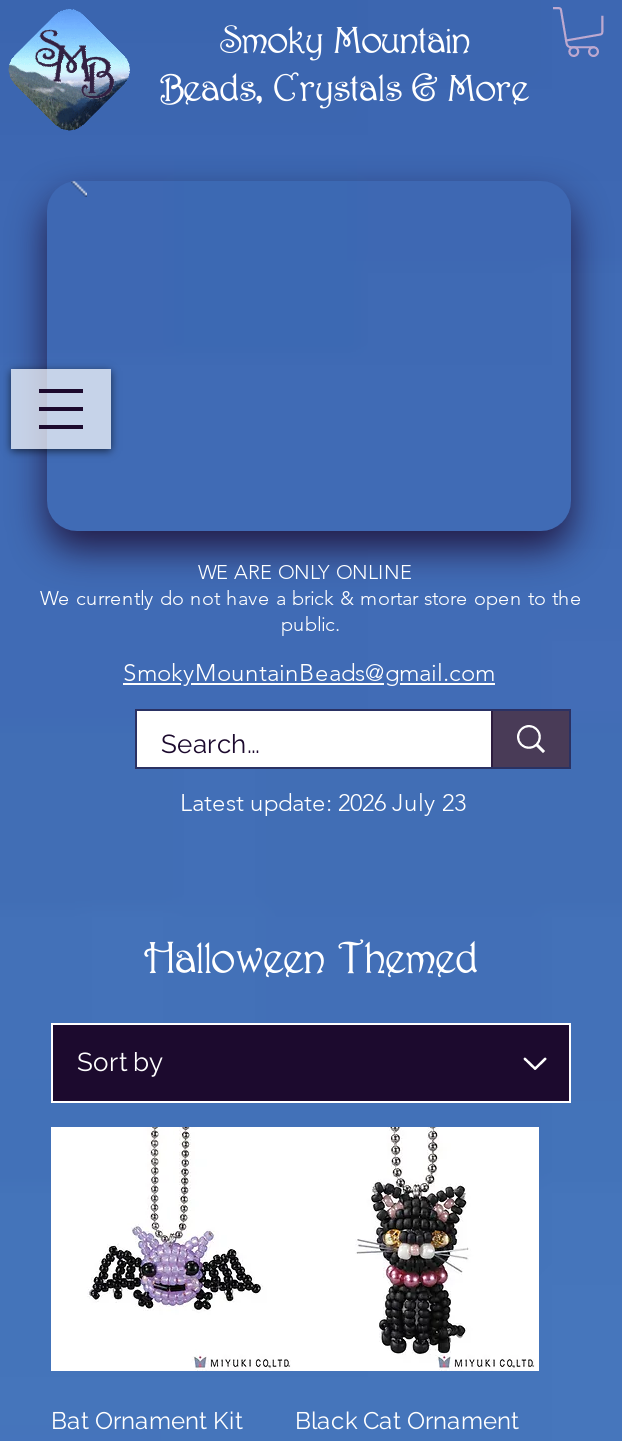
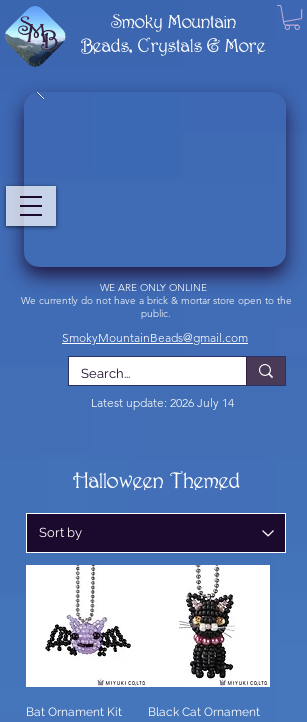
- Latest update: 2026 July 23
+ Latest update: 2026 July 14
